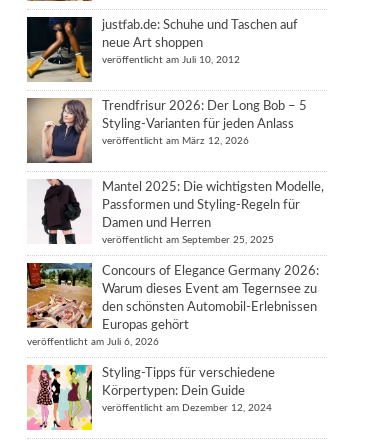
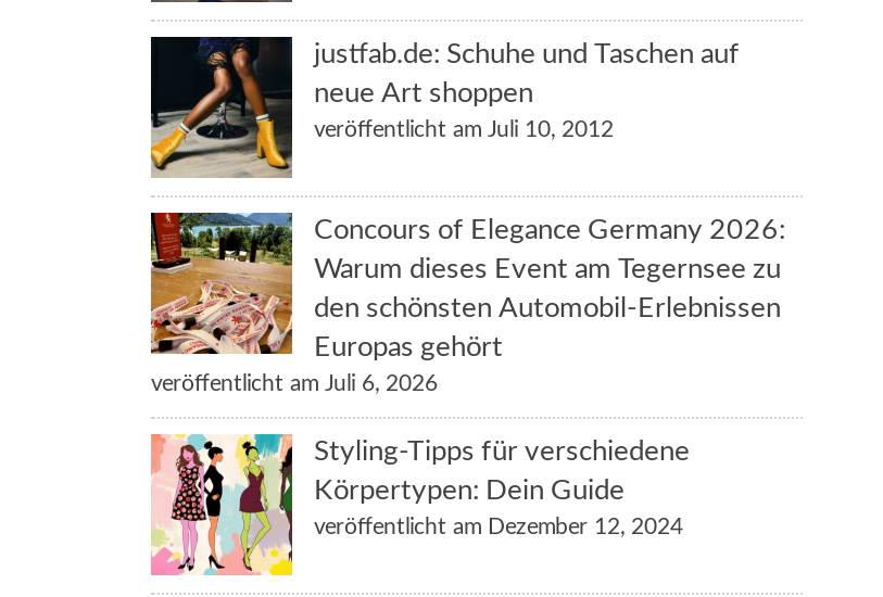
- [image]
- Trendfrisur 2026: Der Long Bob – 5
- Styling-Varianten für jeden Anlass
- veröffentlicht am März 12, 2026

- [image]
- Mantel 2025: Die wichtigsten Modelle,
- Passformen und Styling-Regeln für
- Damen und Herren
- veröffentlicht am September 25, 2025
